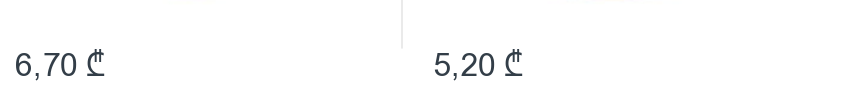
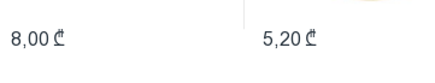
- 6,70 ₾
+ 8,00 ₾
